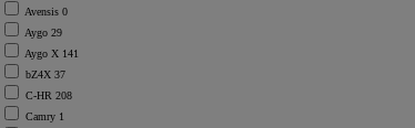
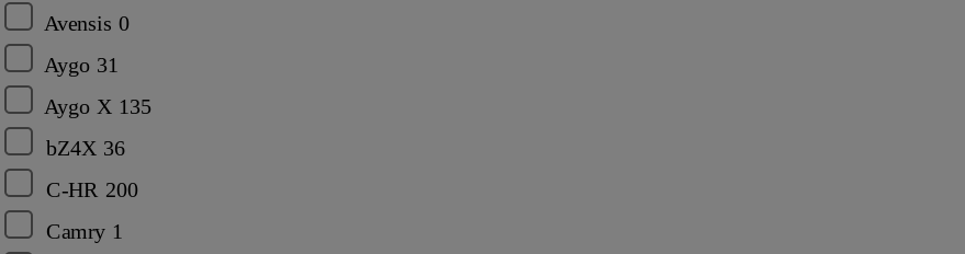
- Aygo 29
+ Aygo 31

- Aygo X 141
+ Aygo X 135

- bZ4X 37
+ bZ4X 36

- C-HR 208
+ C-HR 200
